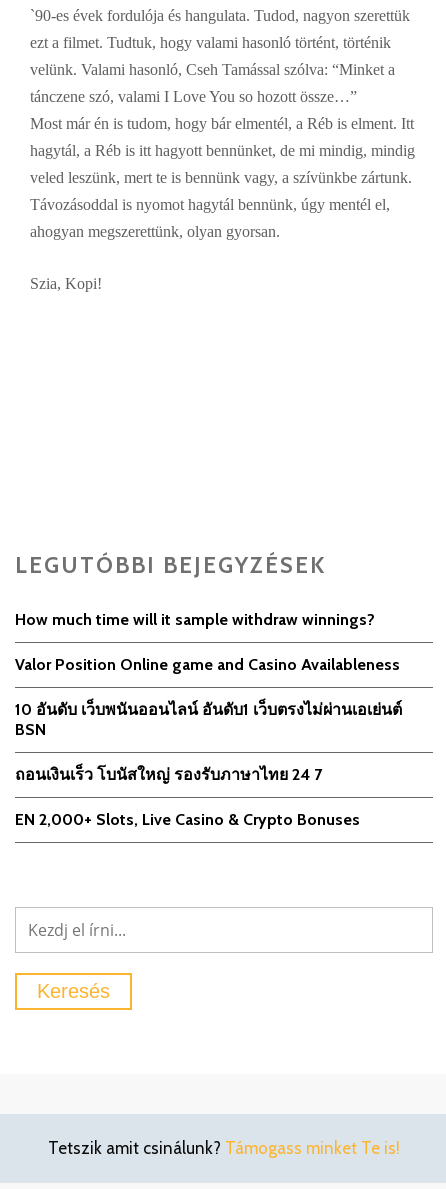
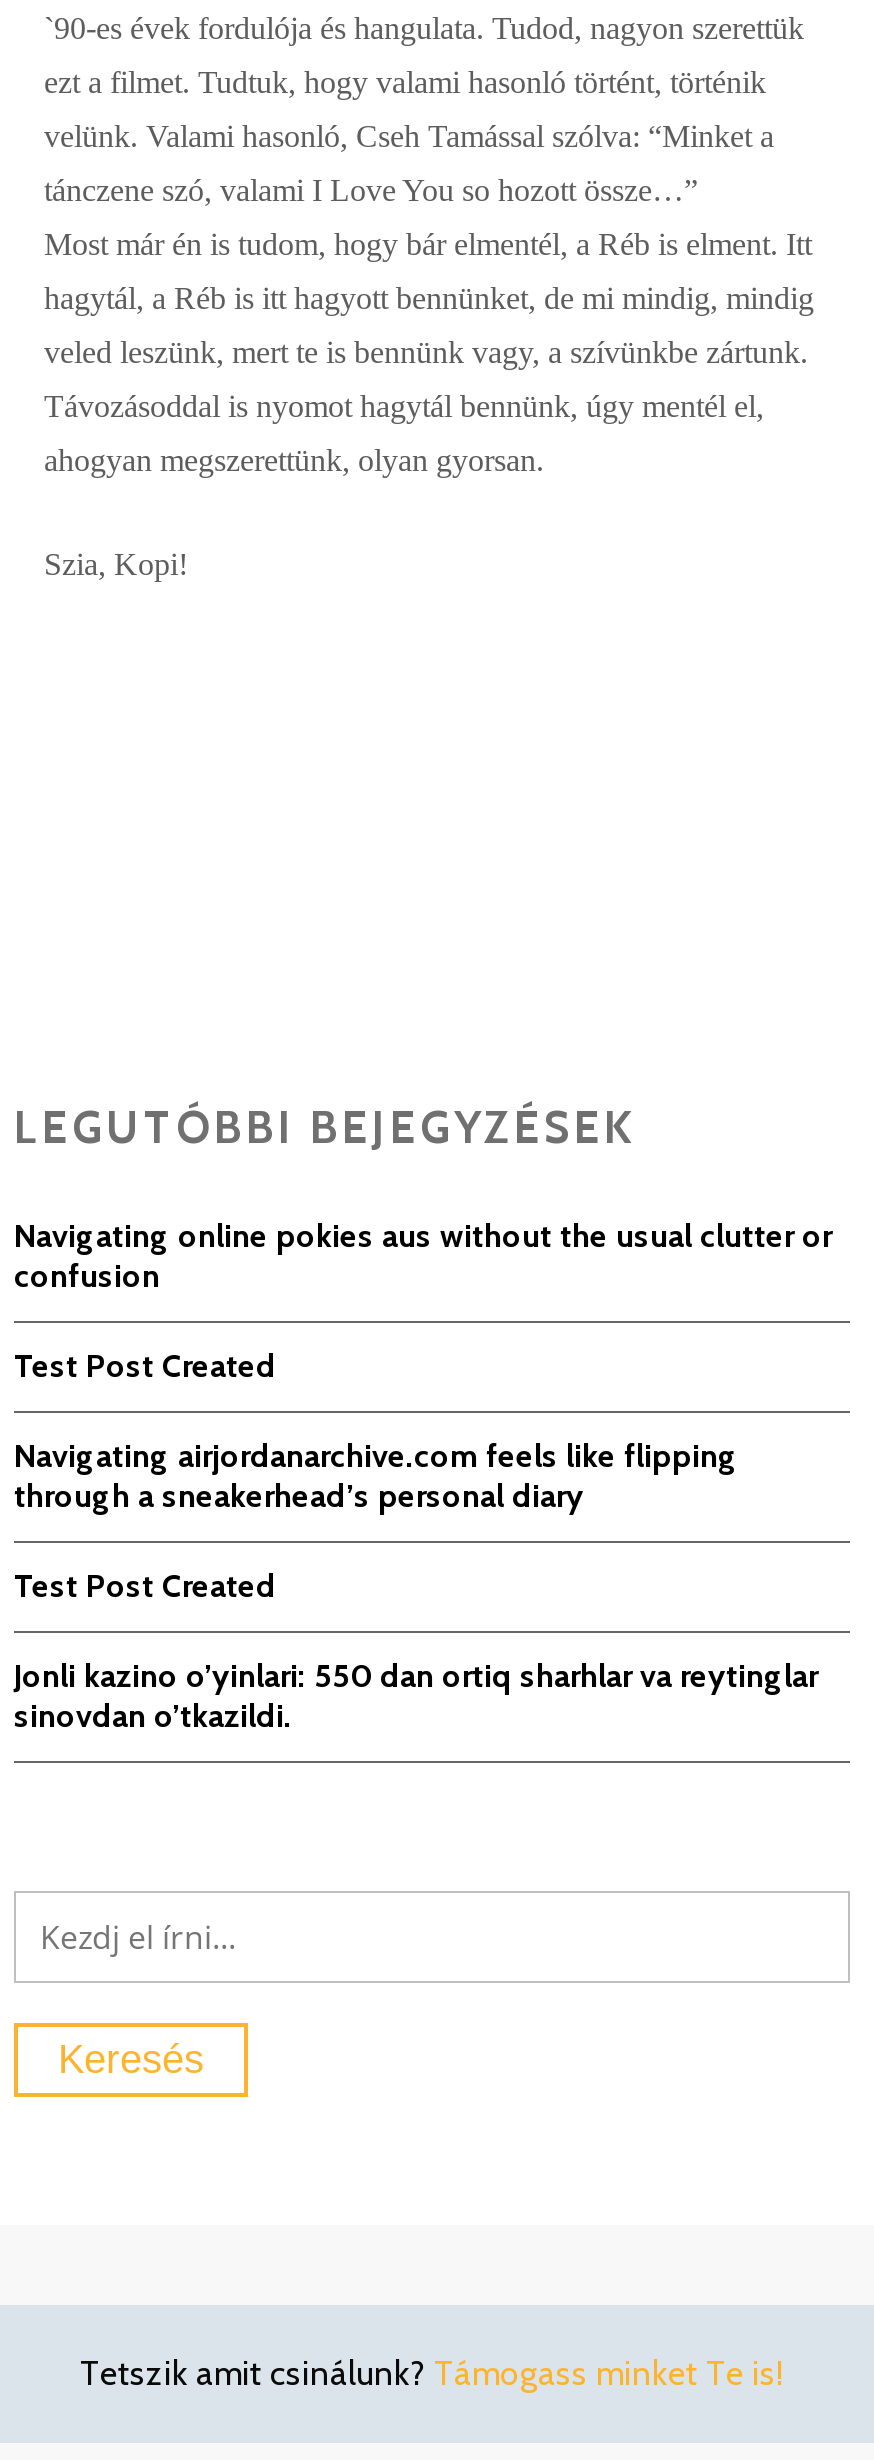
- How much time will it sample withdraw winnings?
+ Navigating online pokies aus without the usual clutter or
+ confusion

- Valor Position Online game and Casino Availableness
+ Test Post Created

- 10 อันดับ เว็บพนันออนไลน์ อันดับ1 เว็บตรงไม่ผ่านเอเย่นต์
- BSN
+ Navigating airjordanarchive.com feels like flipping
+ through a sneakerhead’s personal diary

- ถอนเงินเร็ว โบนัสใหญ่ รองรับภาษาไทย 24 7
+ Test Post Created

- EN 2,000+ Slots, Live Casino & Crypto Bonuses
+ Jonli kazino o’yinlari: 550 dan ortiq sharhlar va reytinglar
+ sinovdan o’tkazildi.
